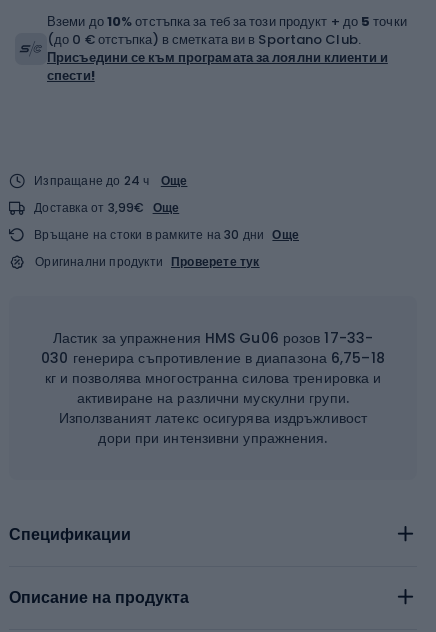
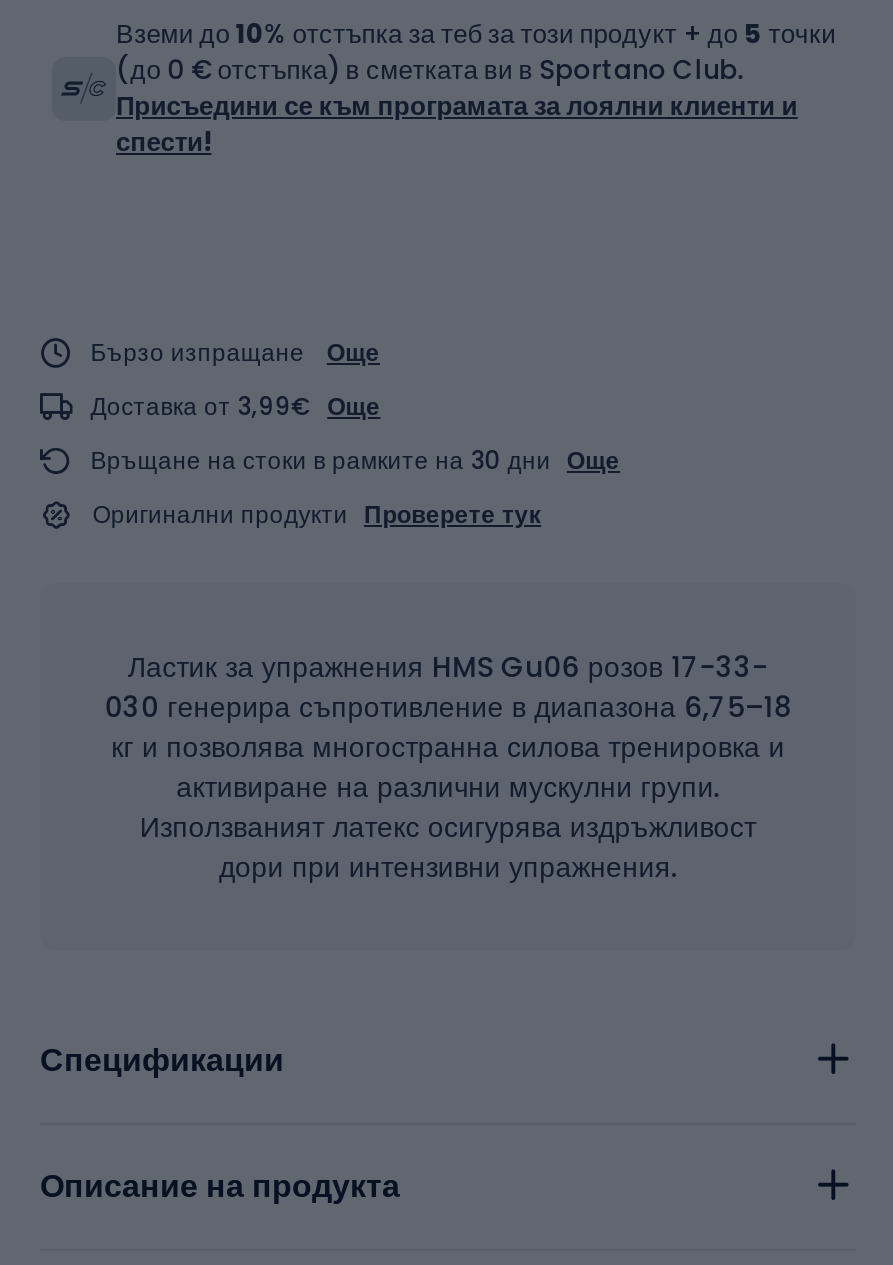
- Изпращане до 24 ч
+ Бързо изпращане
